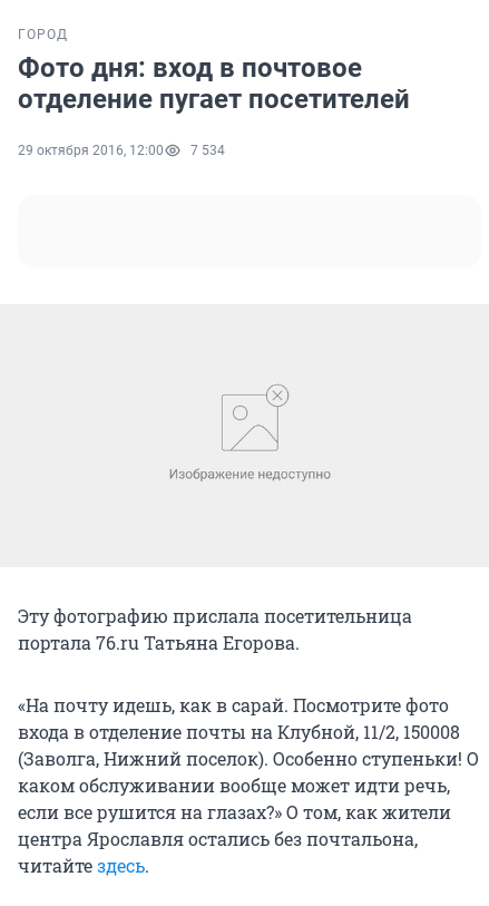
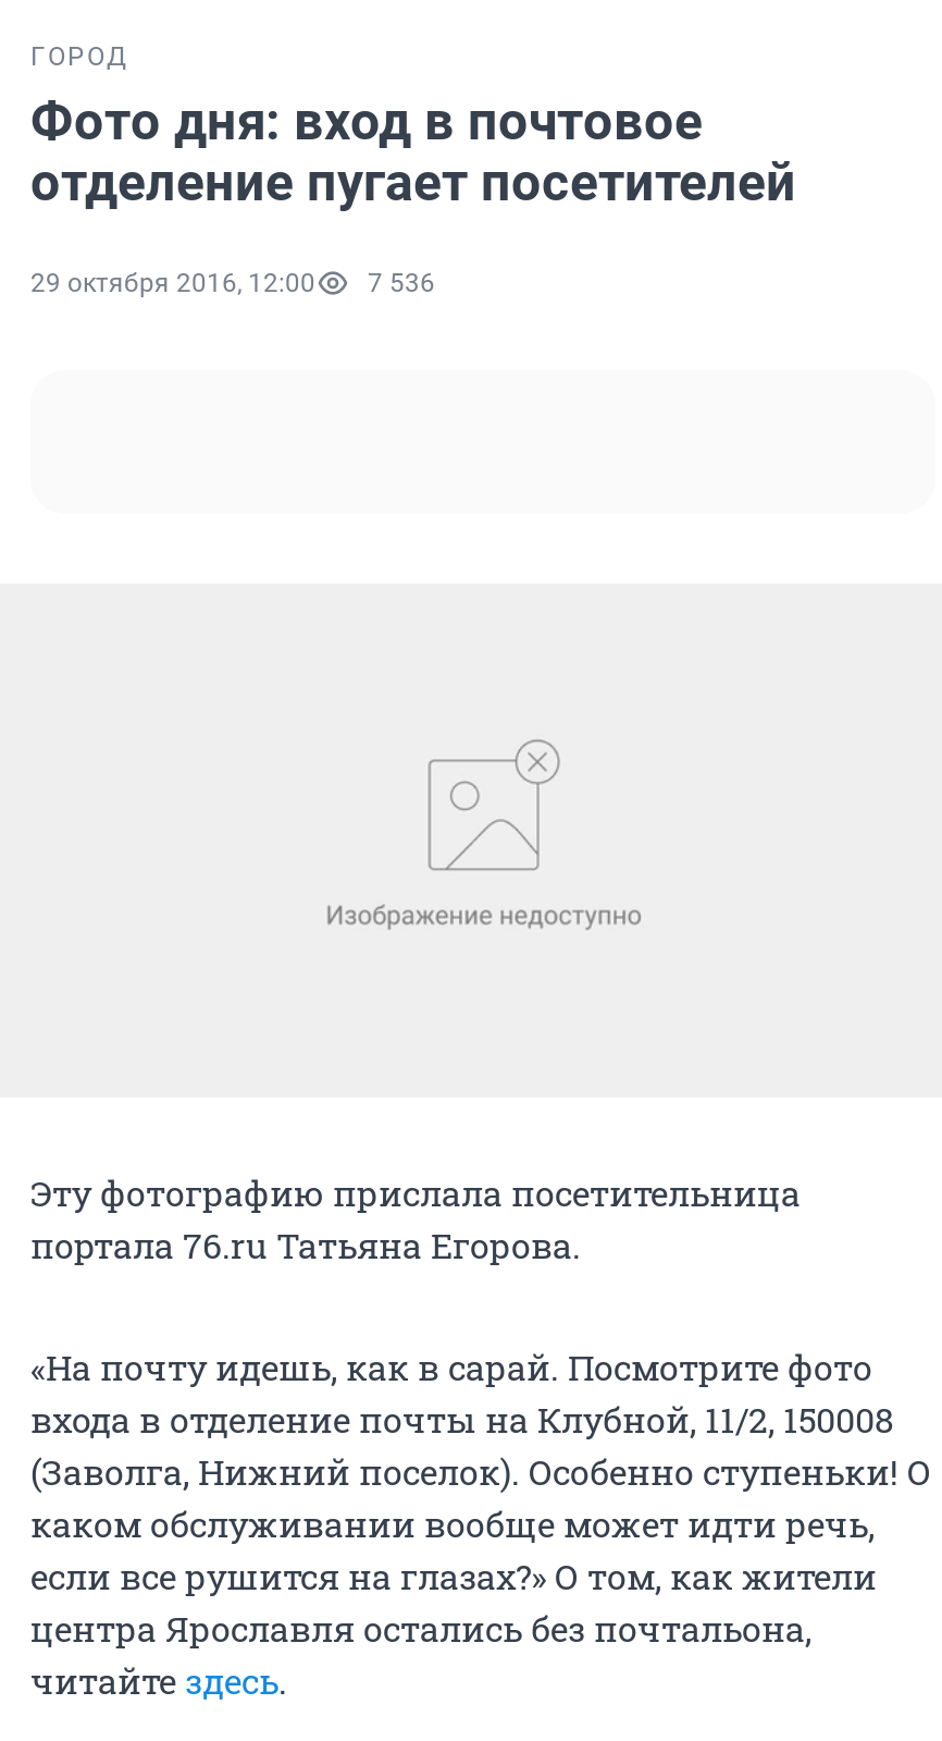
- 29 октября 2016, 12:00 7 534
+ 29 октября 2016, 12:00 7 536
